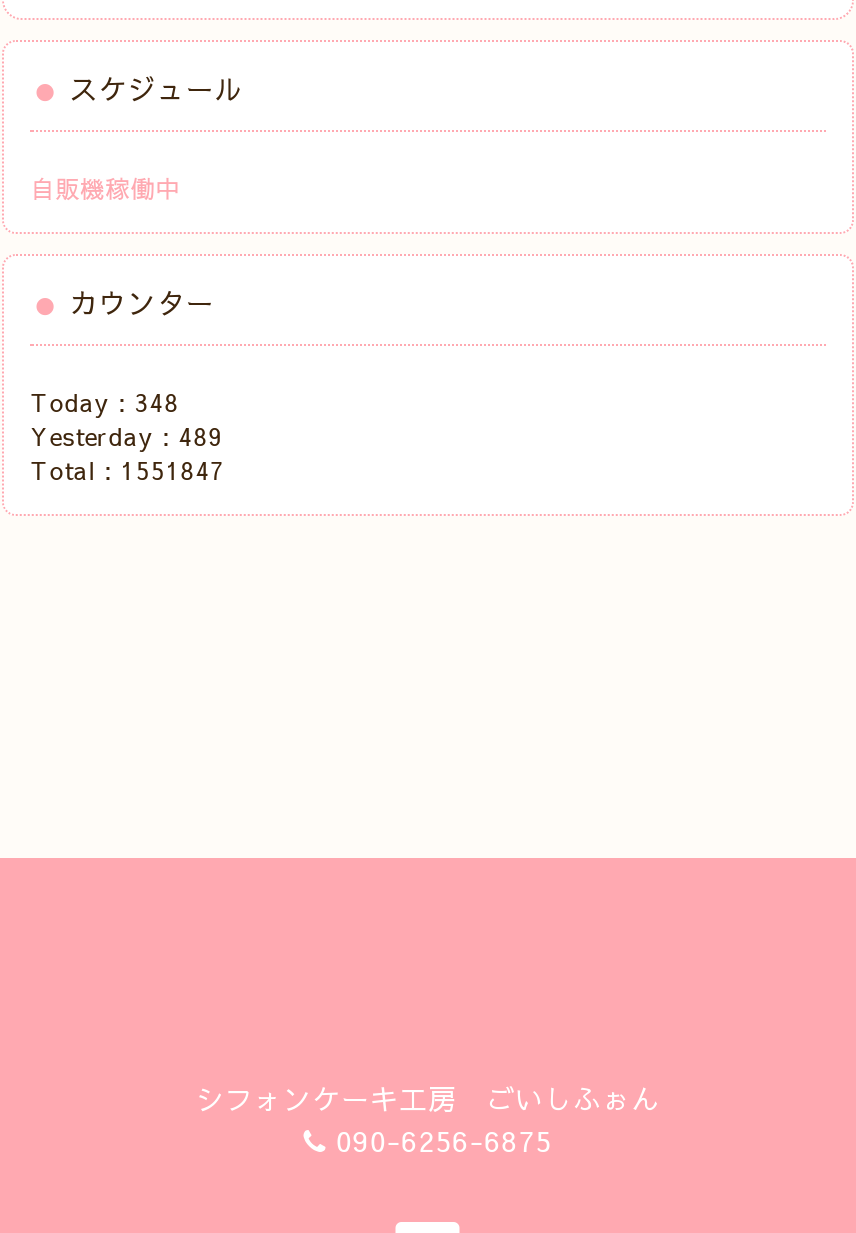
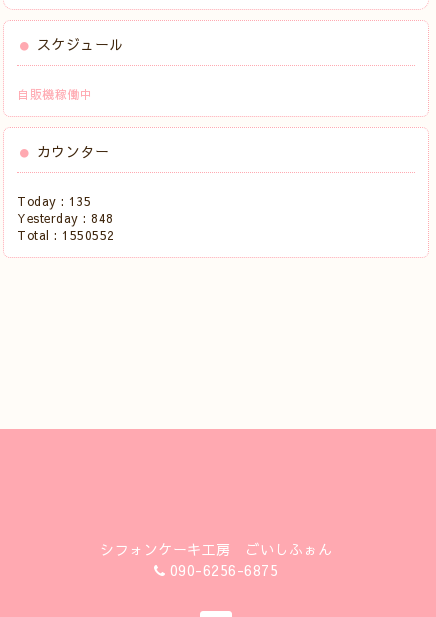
- Today : 348
+ Today : 135

- Yesterday : 489
+ Yesterday : 848

- Total : 1551847
+ Total : 1550552
